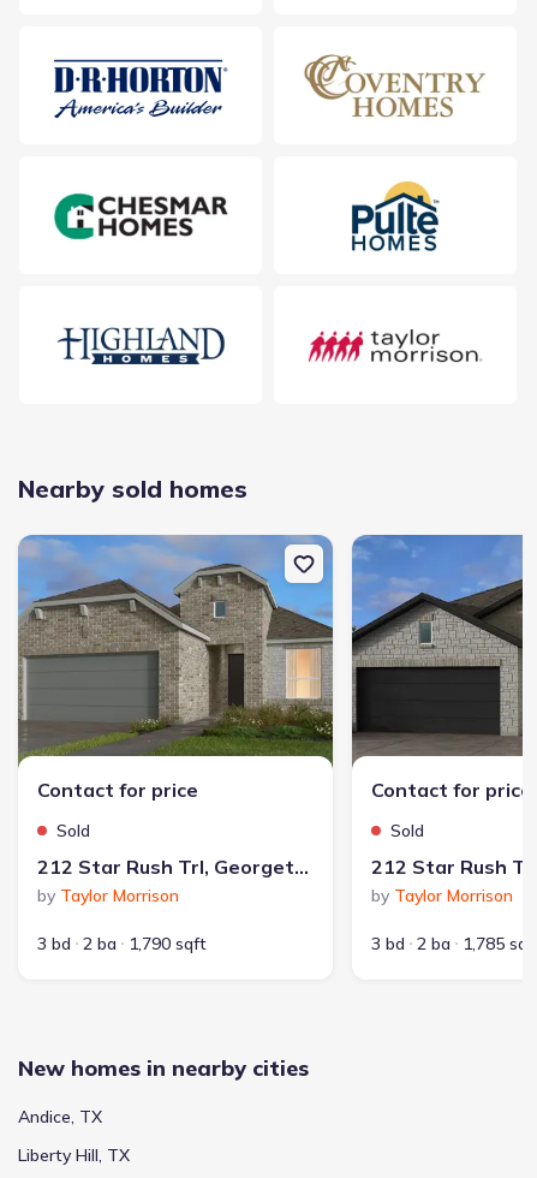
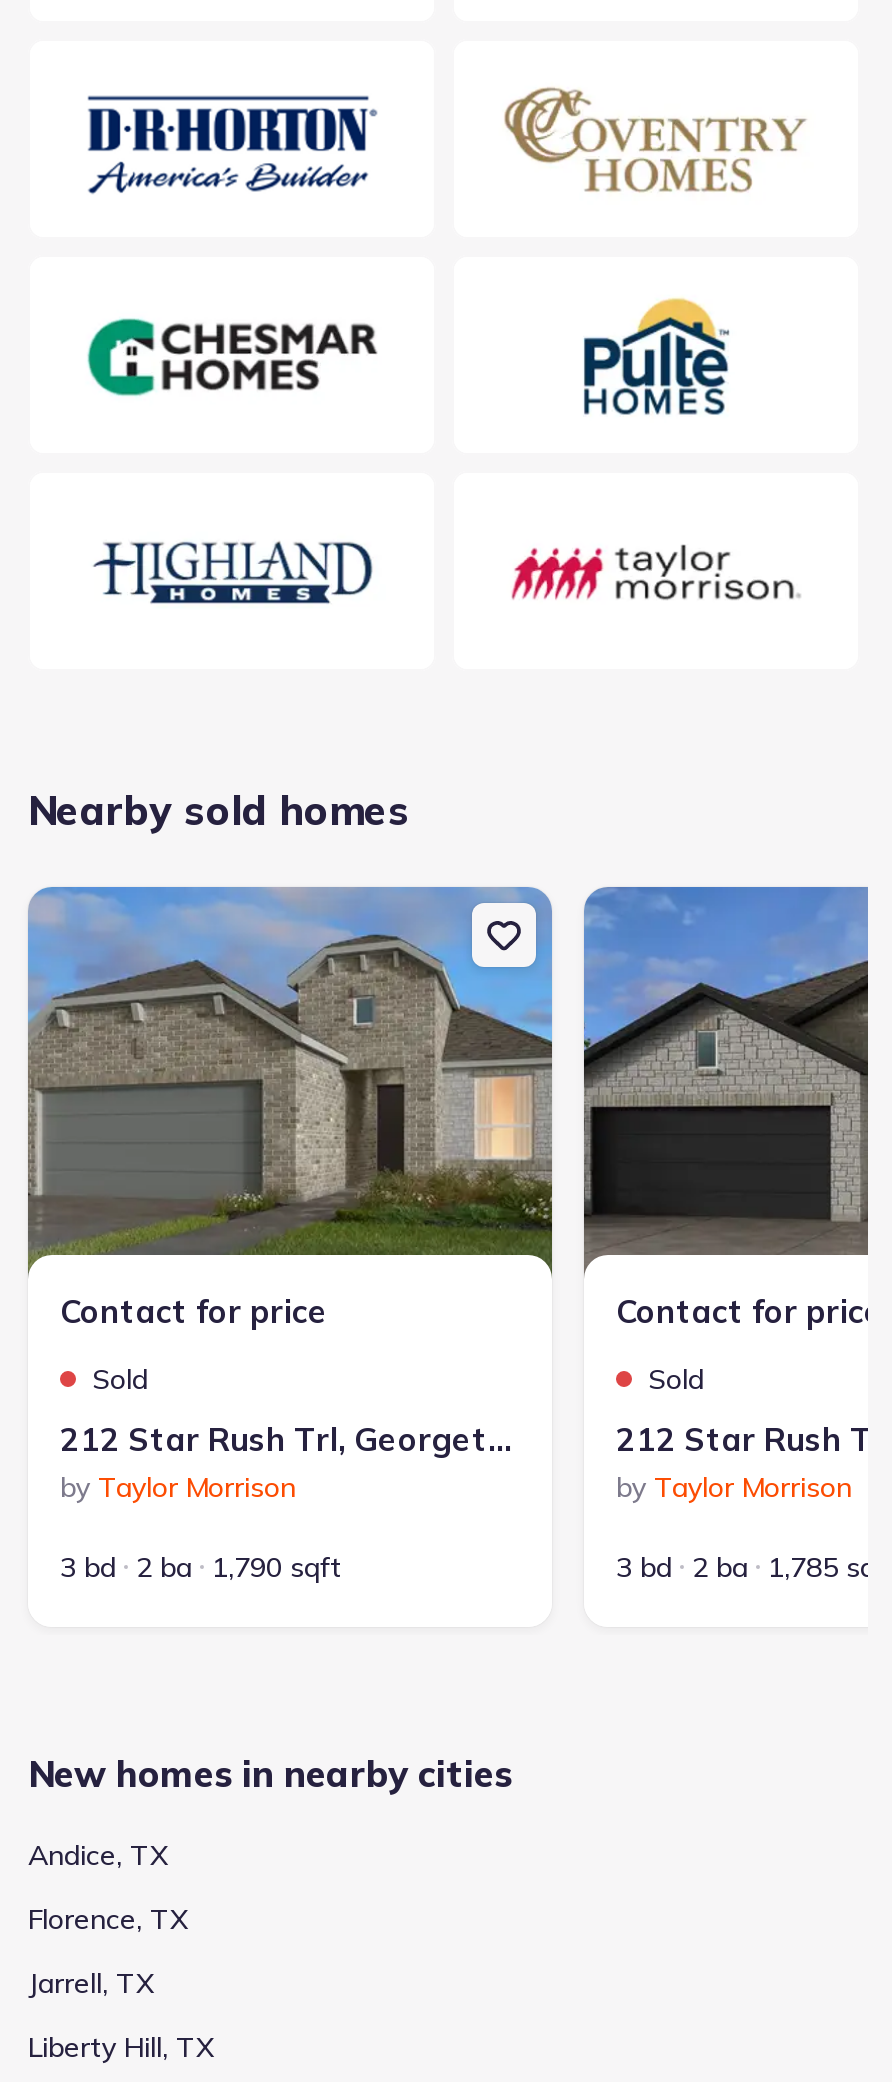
+ Florence, TX
+ Jarrell, TX
